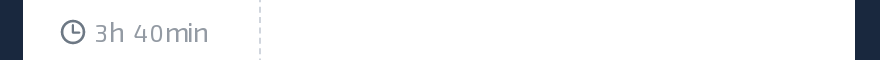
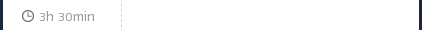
- 3h 40 min
+ 3h 30 min
